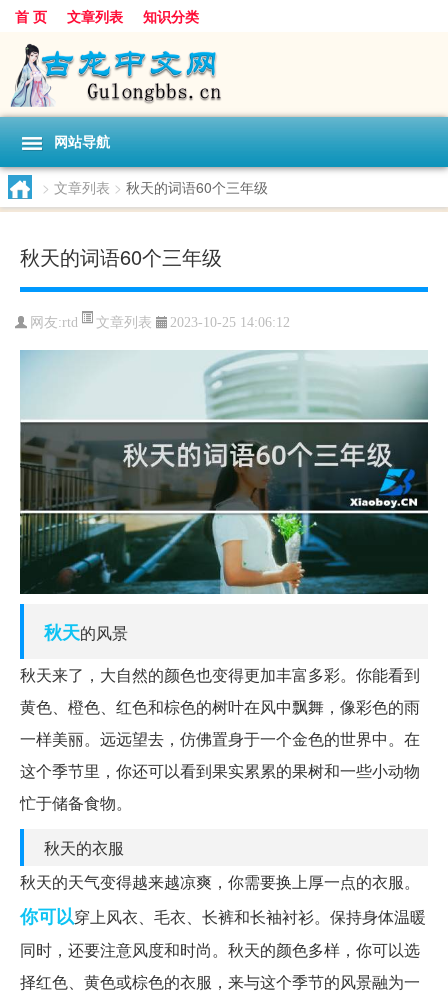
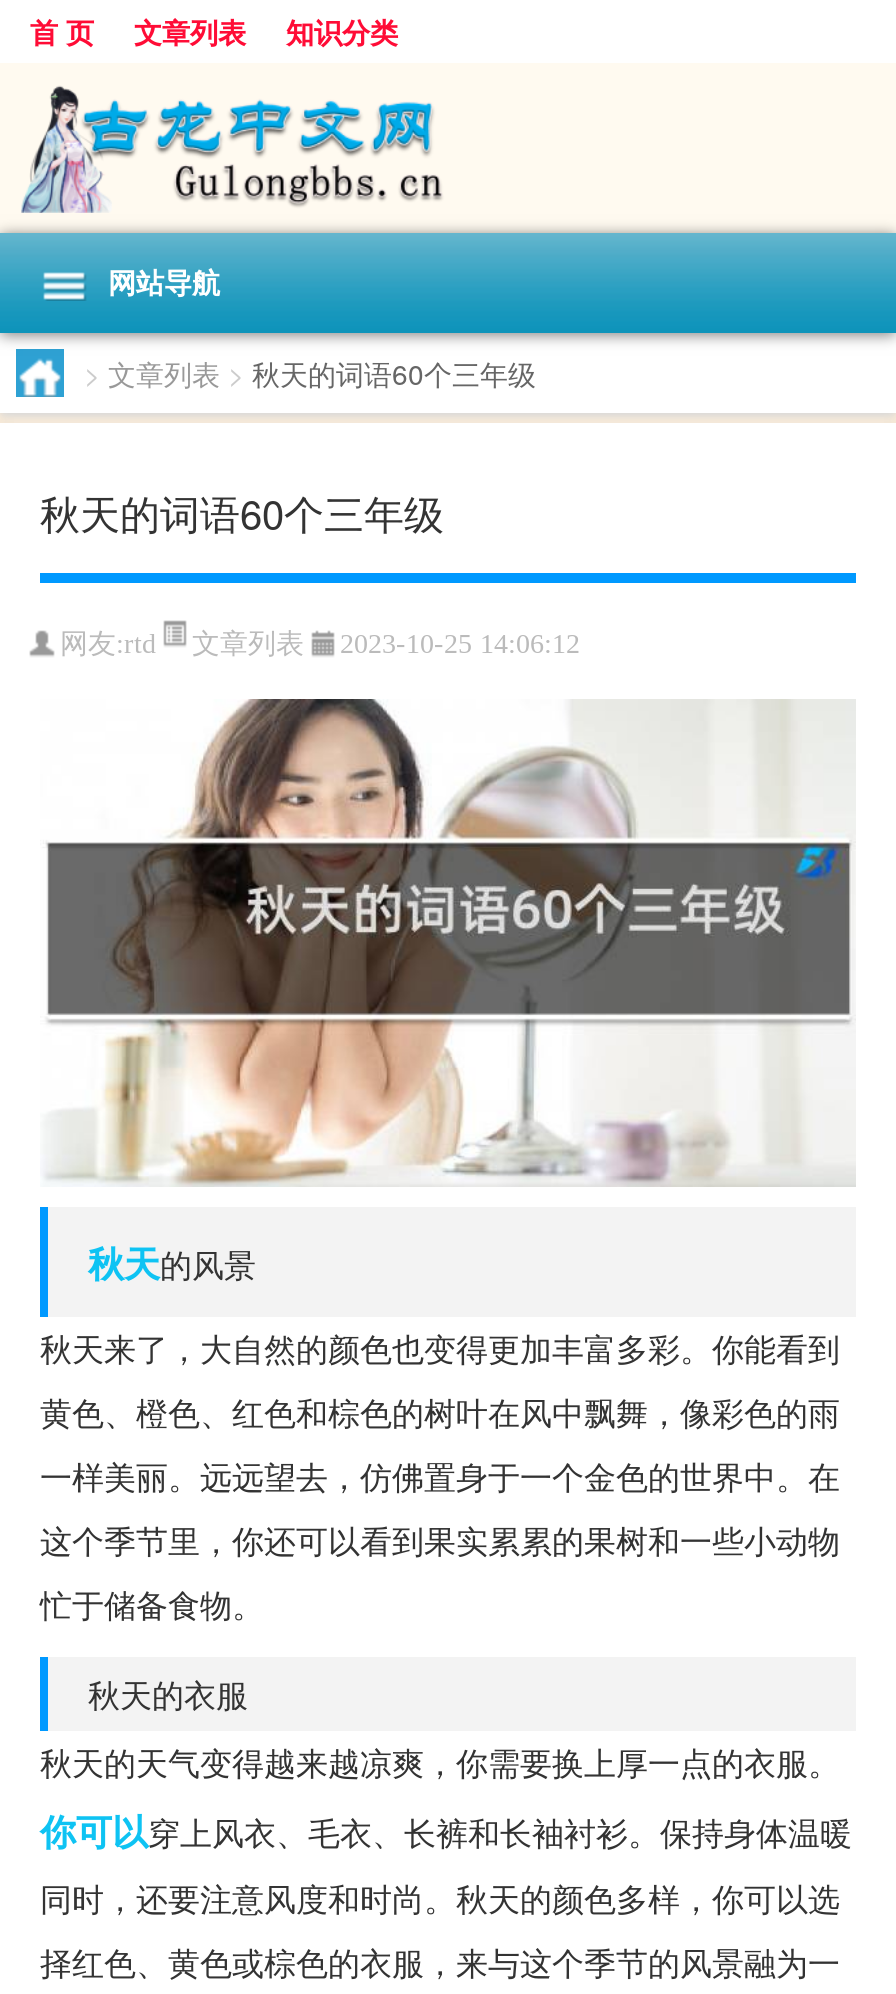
- [image]
+ [image]
